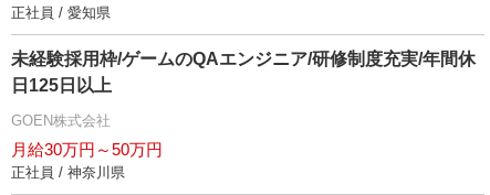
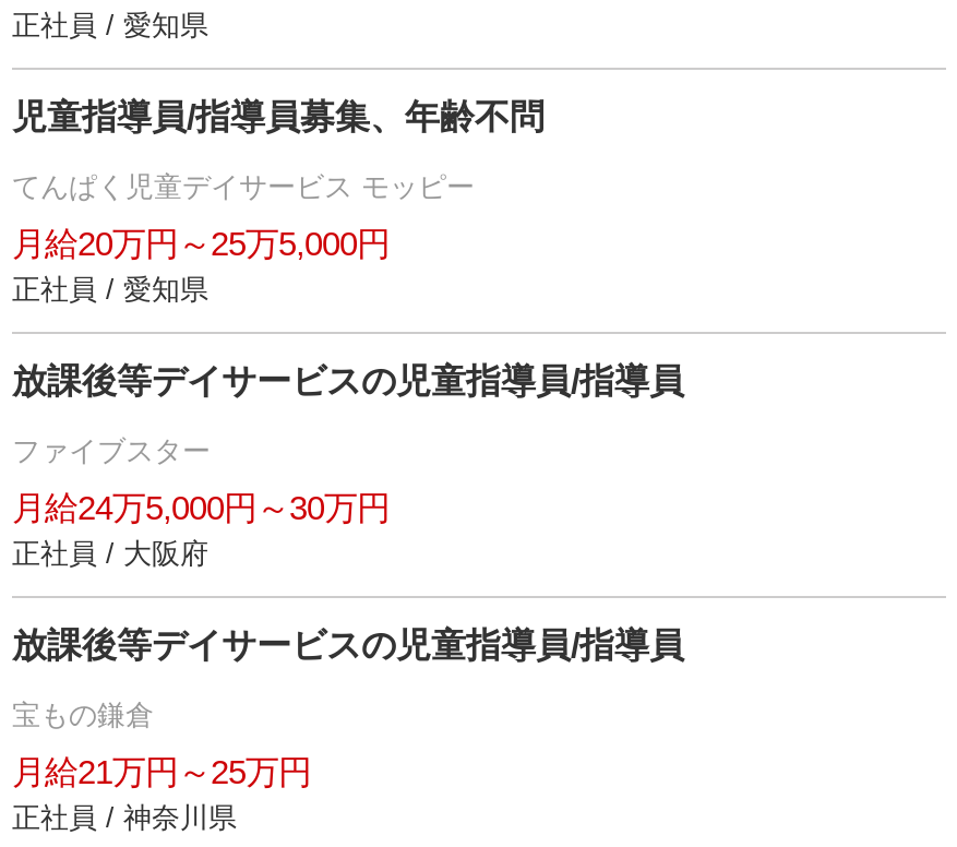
- 未経験採用枠/ゲームのQAエンジニア/研修制度充実/年間休
- 日125日以上
- GOEN株式会社
- 月給30万円～50万円
+ 児童指導員/指導員募集、年齢不問
+ てんぱく児童デイサービス モッピー
+ 月給20万円～25万5,000円
+ 正社員 / 愛知県
+ 放課後等デイサービスの児童指導員/指導員
+ ファイブスター
+ 月給24万5,000円～30万円
+ 正社員 / 大阪府
+ 放課後等デイサービスの児童指導員/指導員
+ 宝もの鎌倉
+ 月給21万円～25万円
